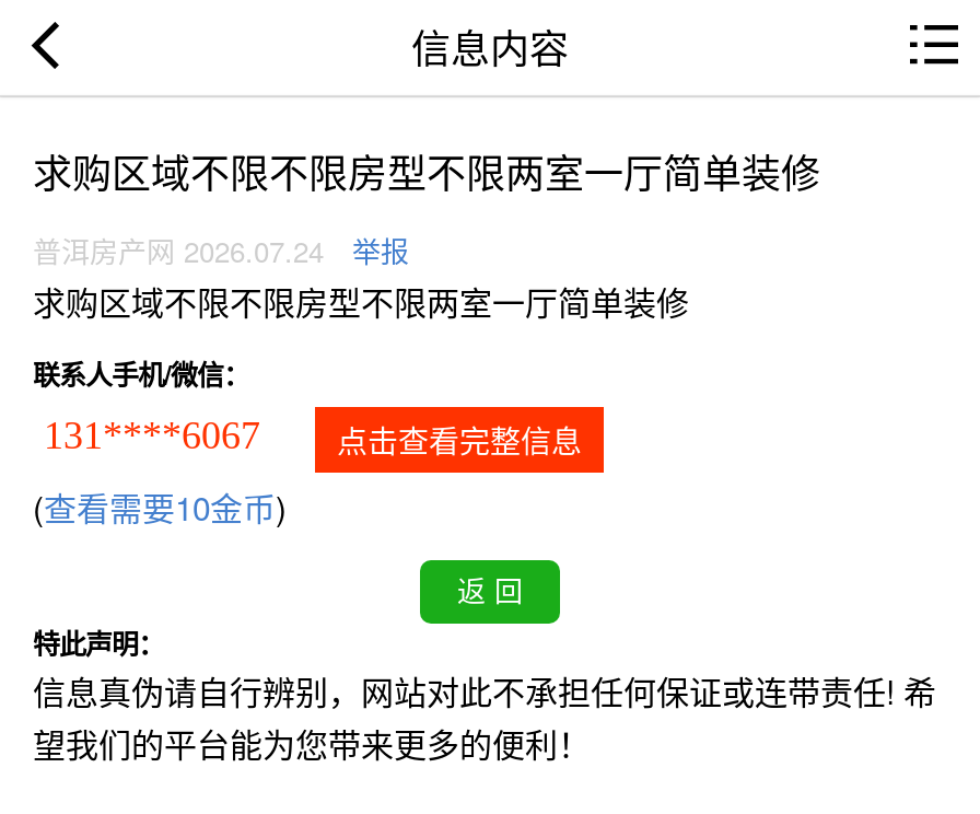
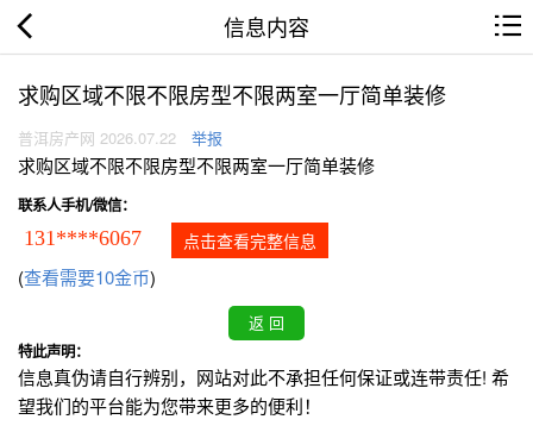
- 普洱房产网 2026.07.24 举报
+ 普洱房产网 2026.07.22 举报
